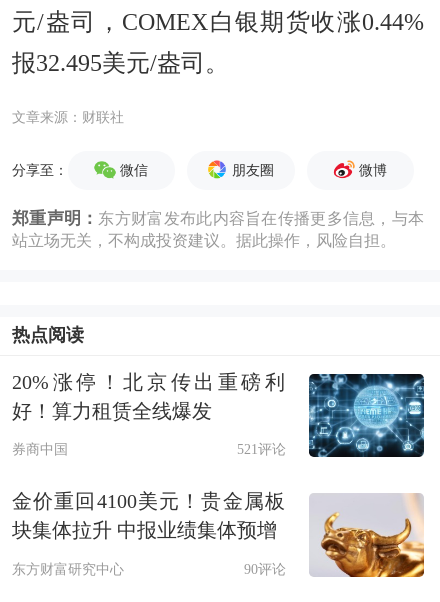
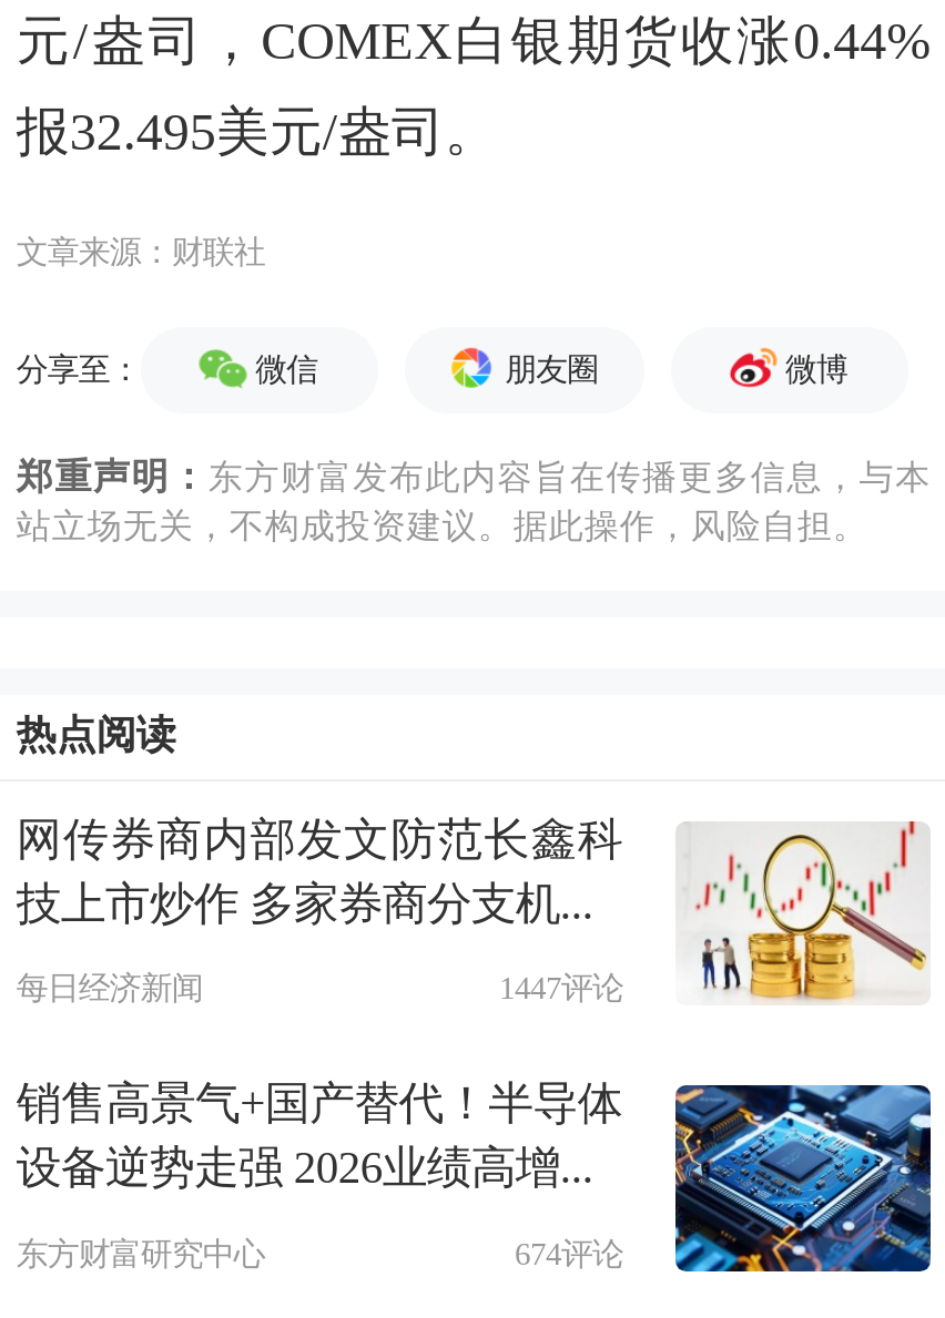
- 20%涨停！北京传出重磅利
- 好！算力租赁全线爆发
+ 网传券商内部发文防范长鑫科
+ 技上市炒作 多家券商分支机...

- [image]
- 券商中国
- 521评论
+ [image]
+ 每日经济新闻
+ 1447评论

- 金价重回4100美元！贵金属板
- 块集体拉升 中报业绩集体预增
+ 销售高景气+国产替代！半导体
+ 设备逆势走强 2026业绩高增...

- [image]
- 90评论
+ [image]
+ 674评论
